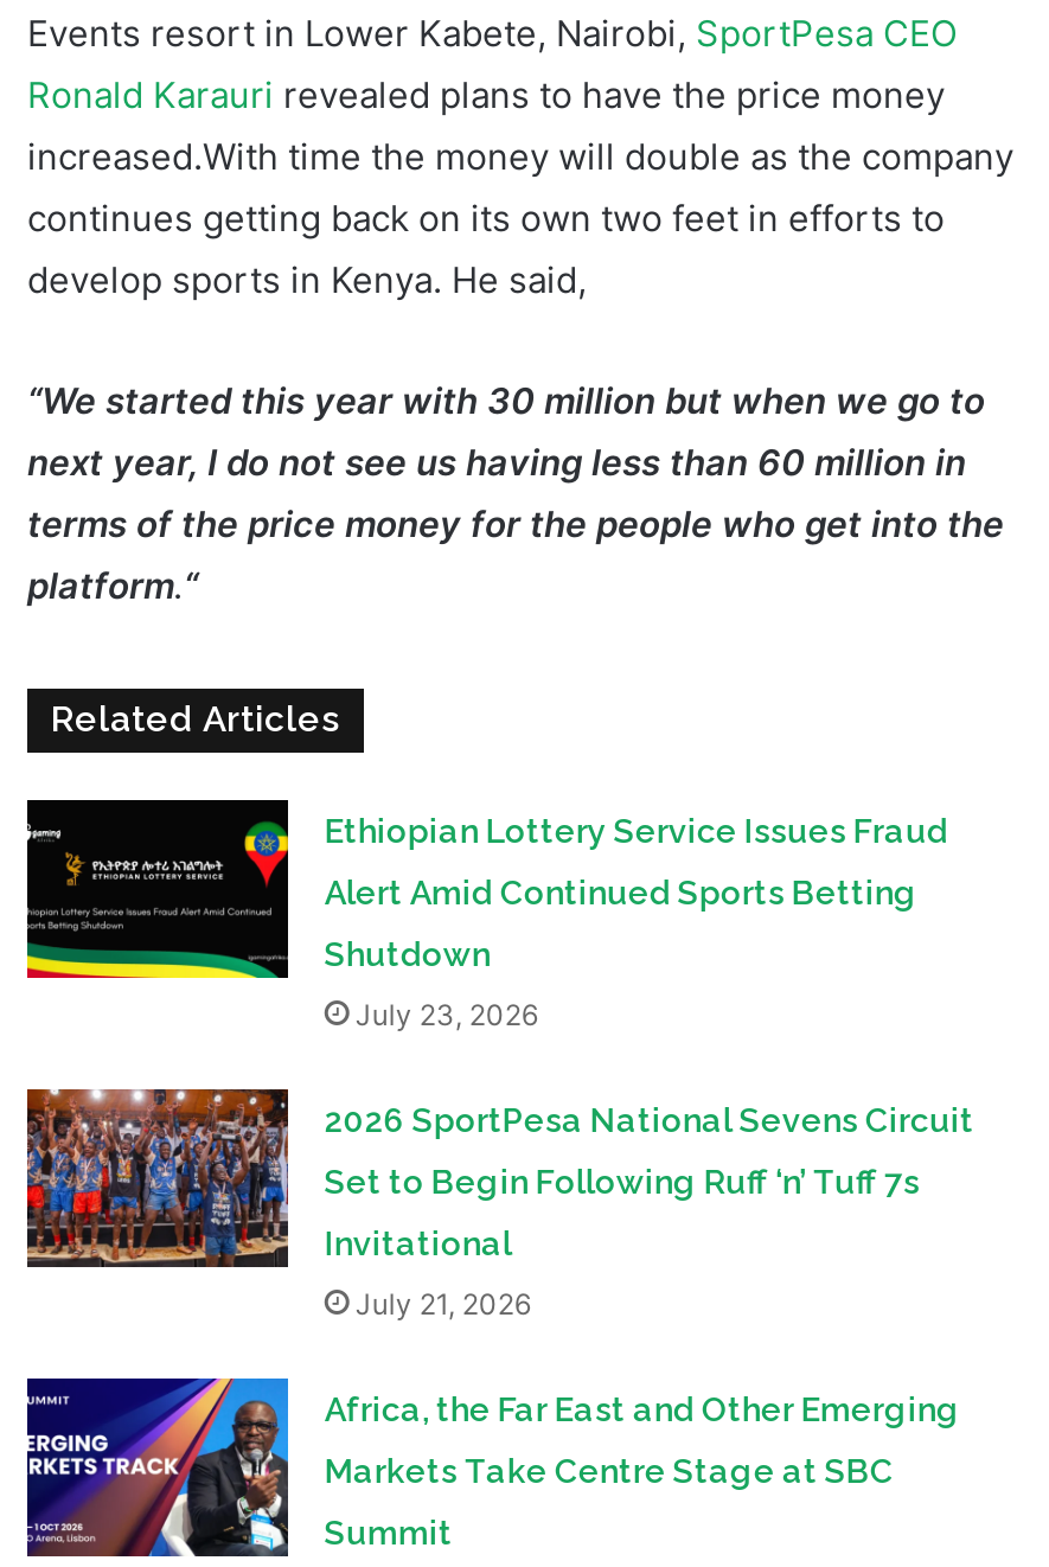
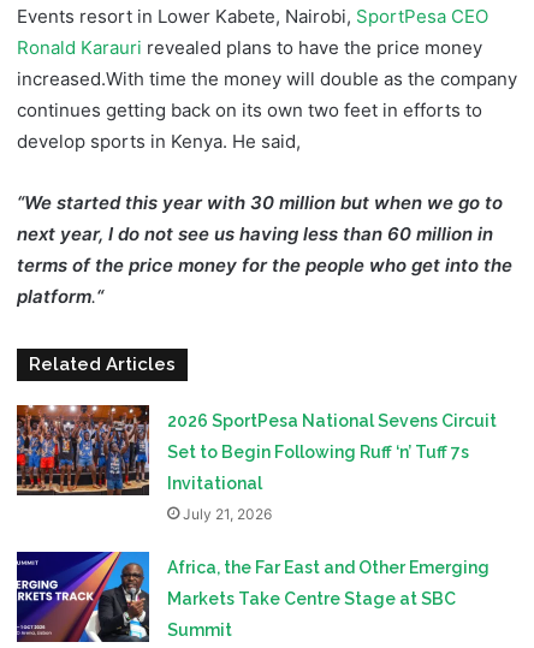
- [image]
- Ethiopian Lottery Service Issues Fraud
- Alert Amid Continued Sports Betting
- Shutdown
- July 23, 2026
